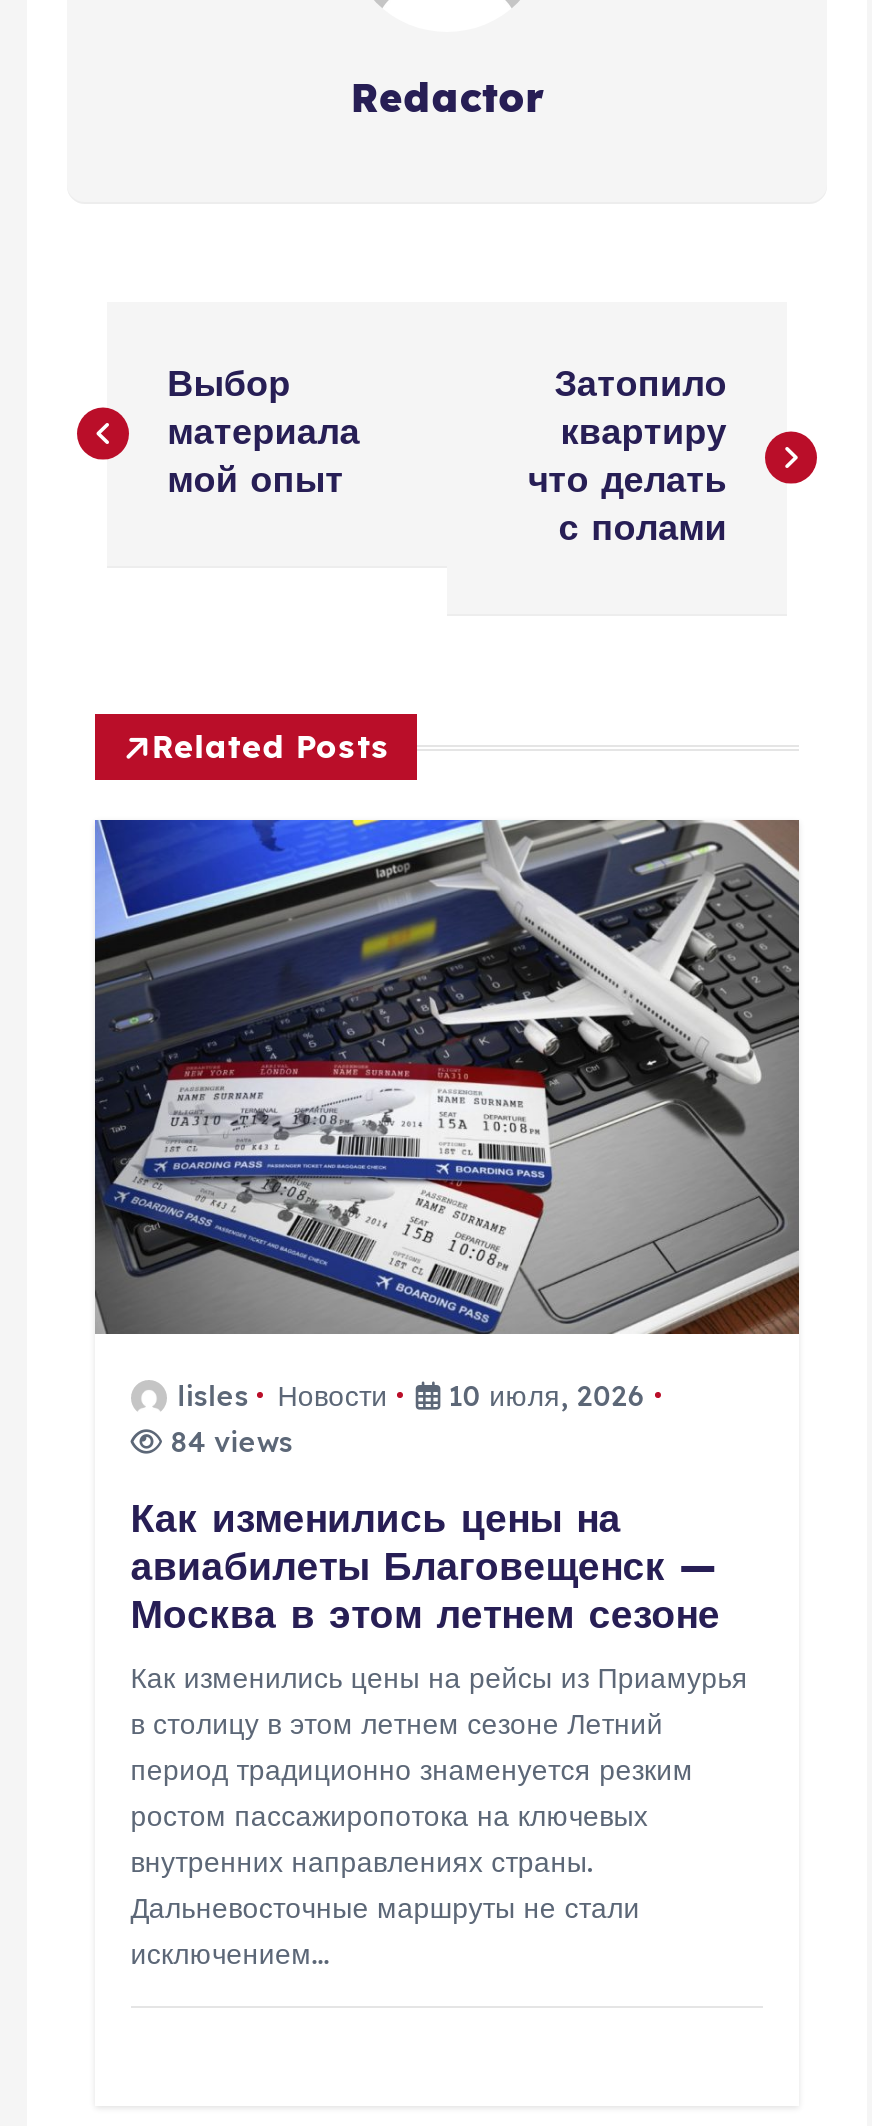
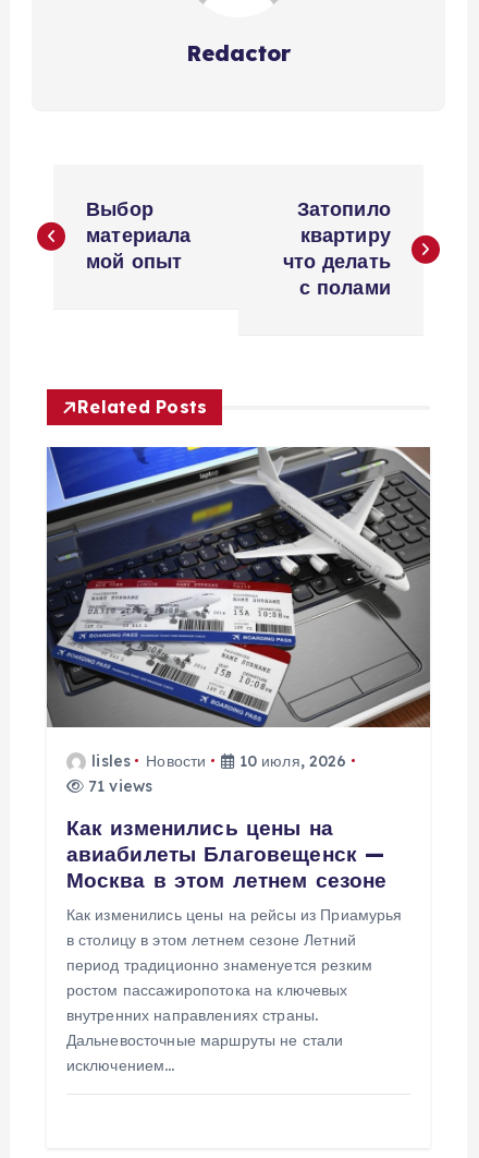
- 84 views
+ 71 views
